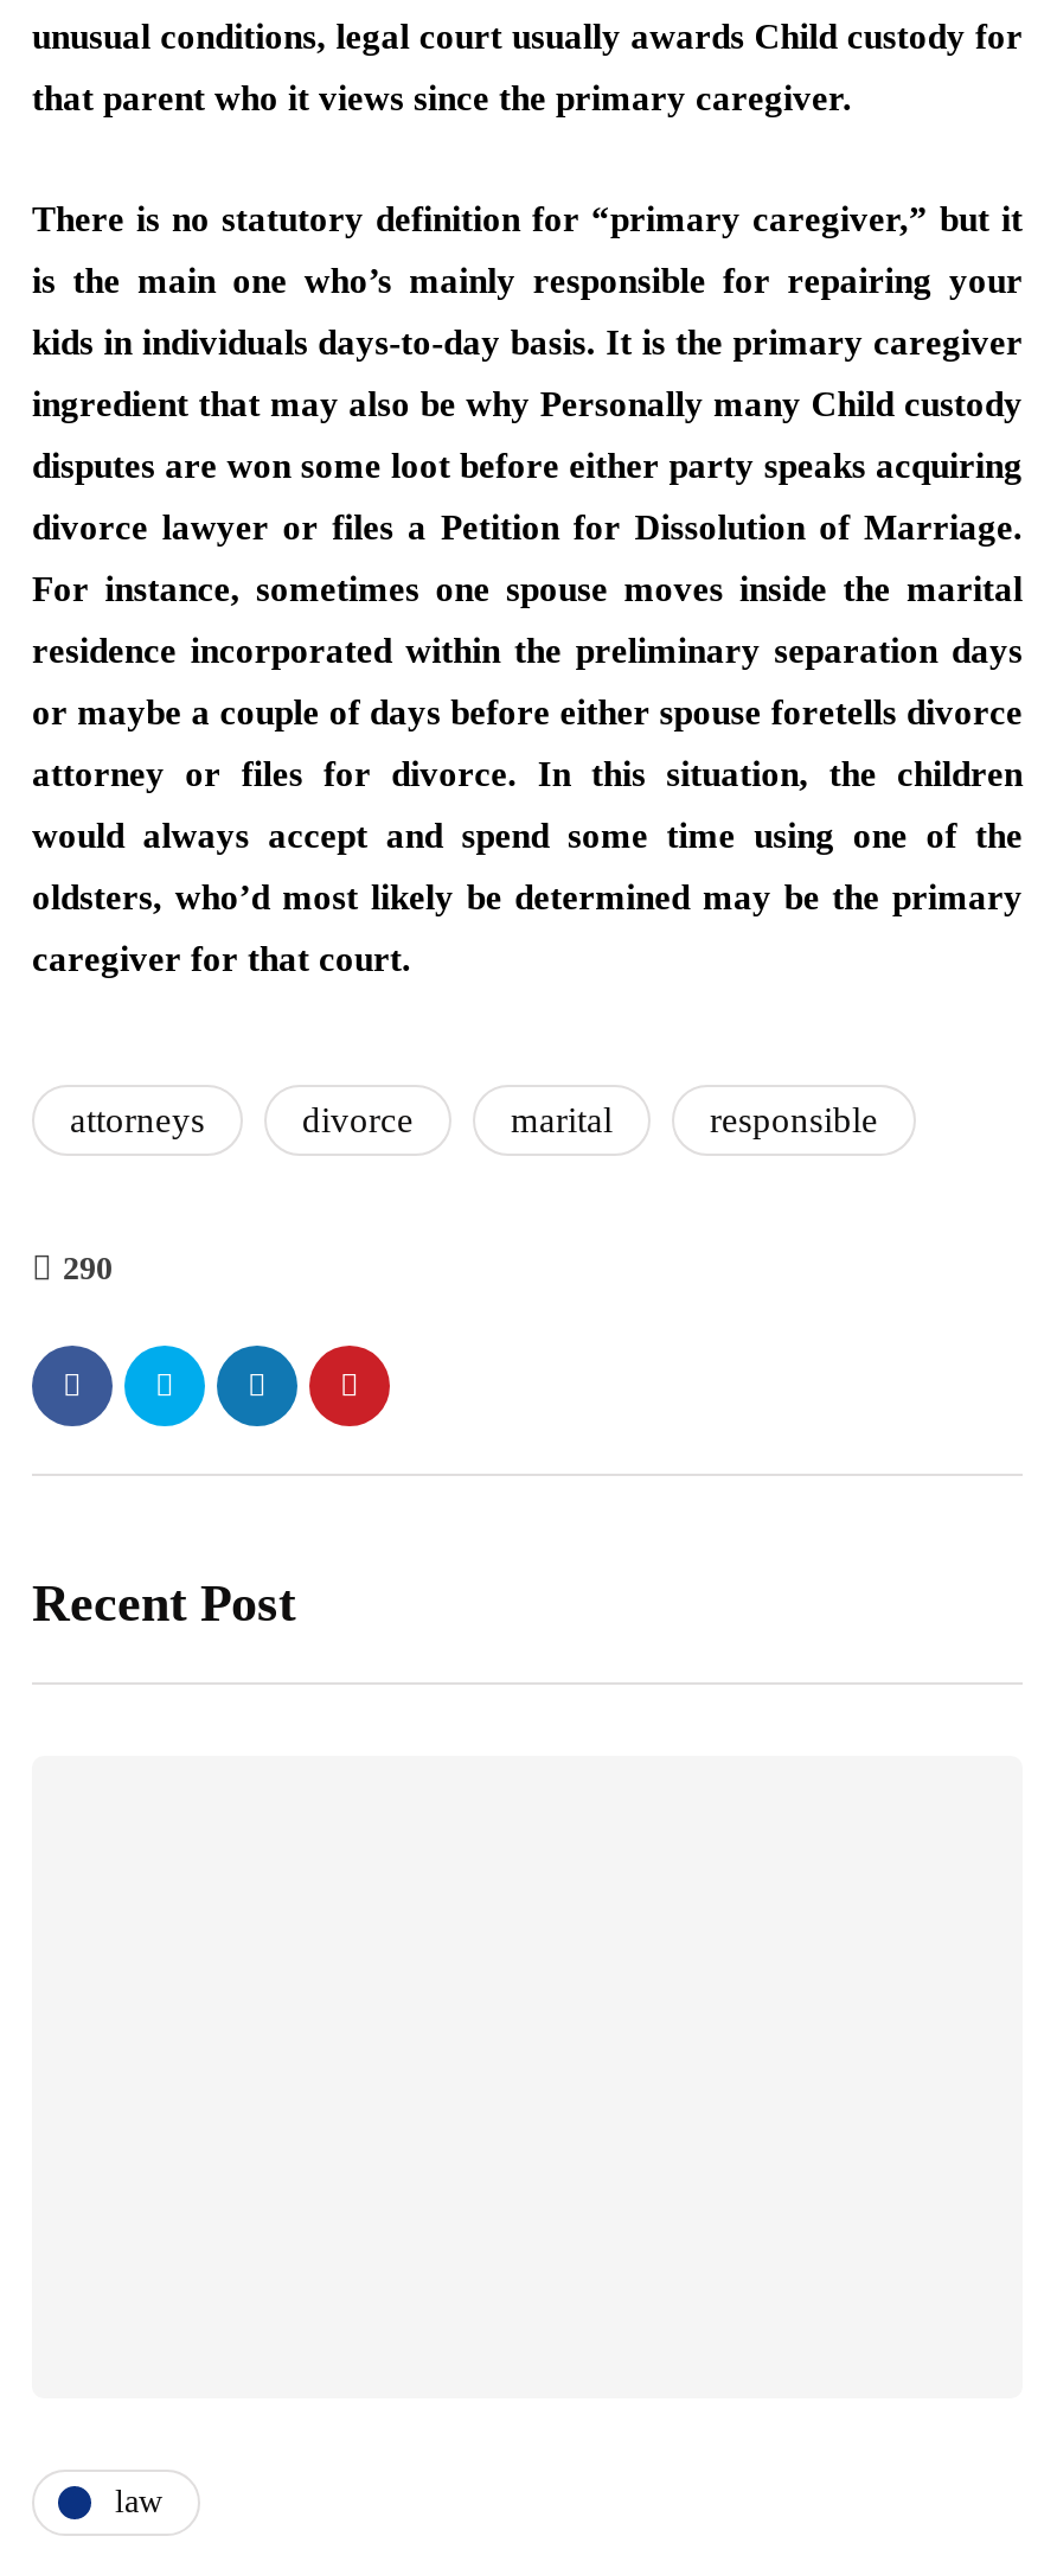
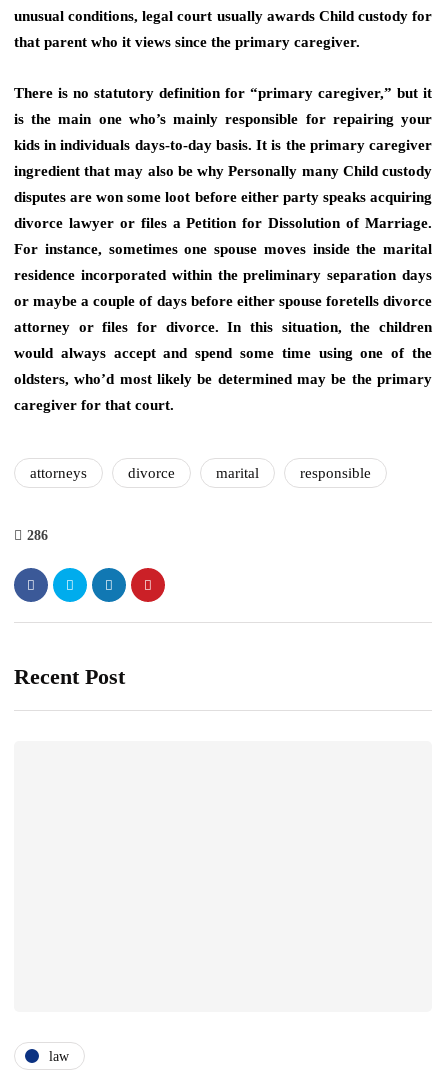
- 290
+ 286
